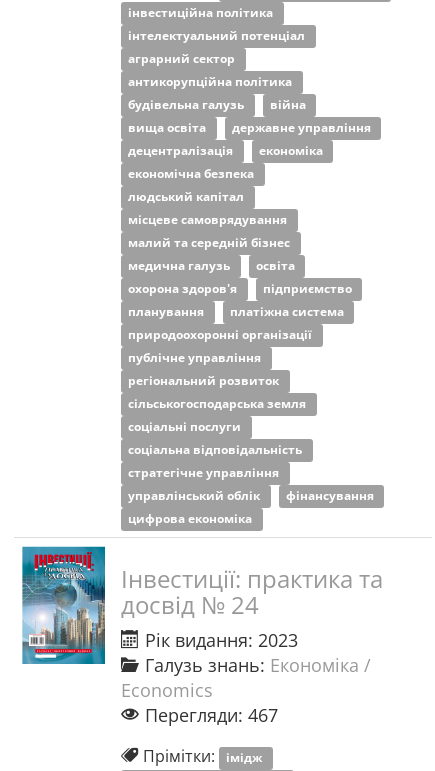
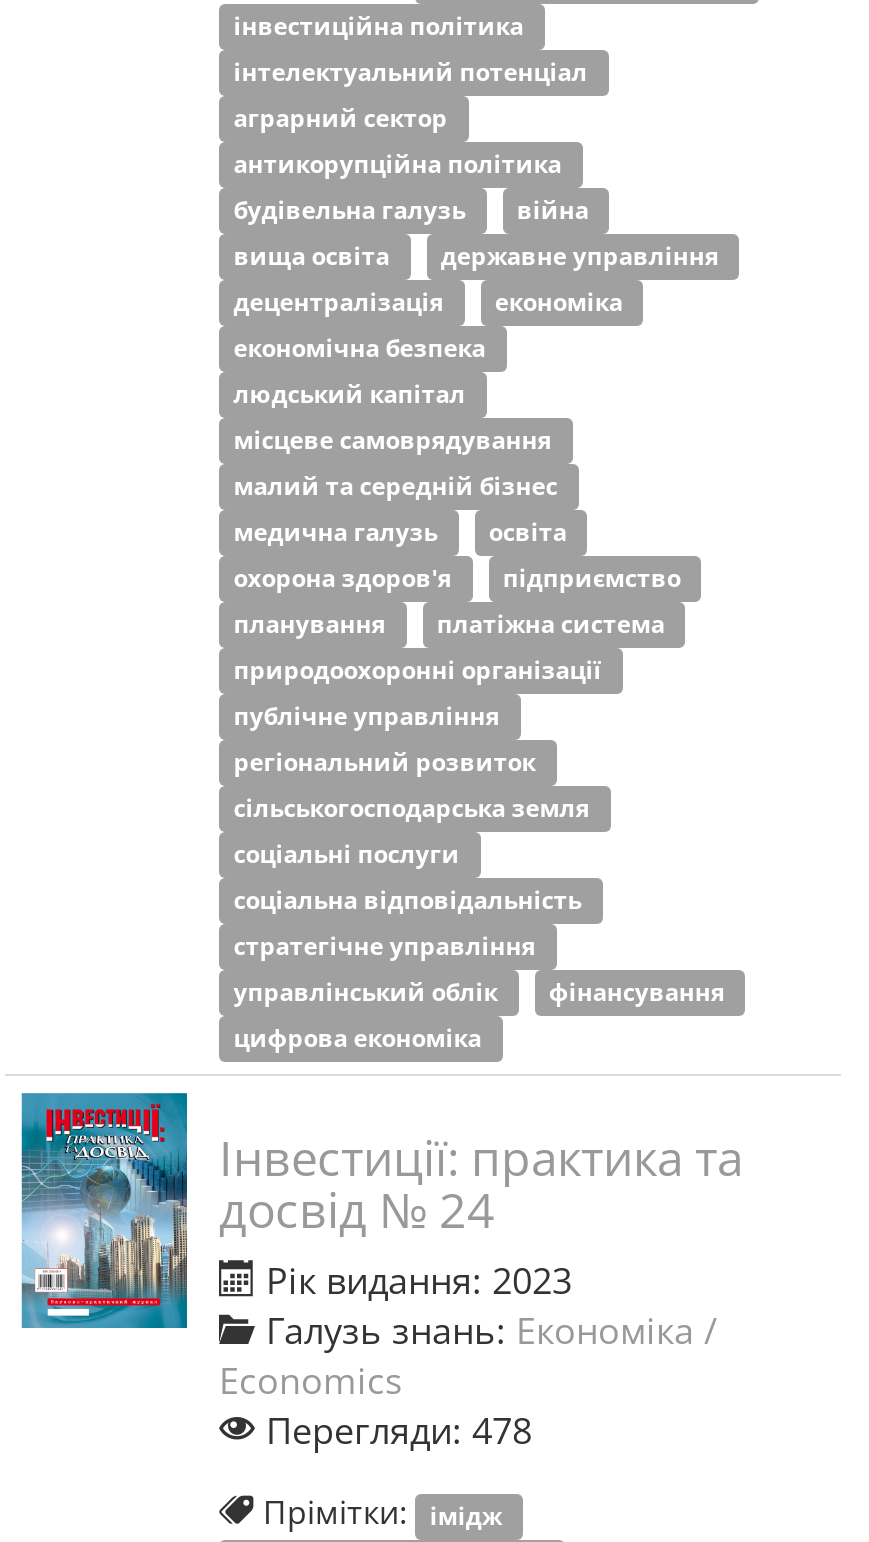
- Перегляди: 467
+ Перегляди: 478
